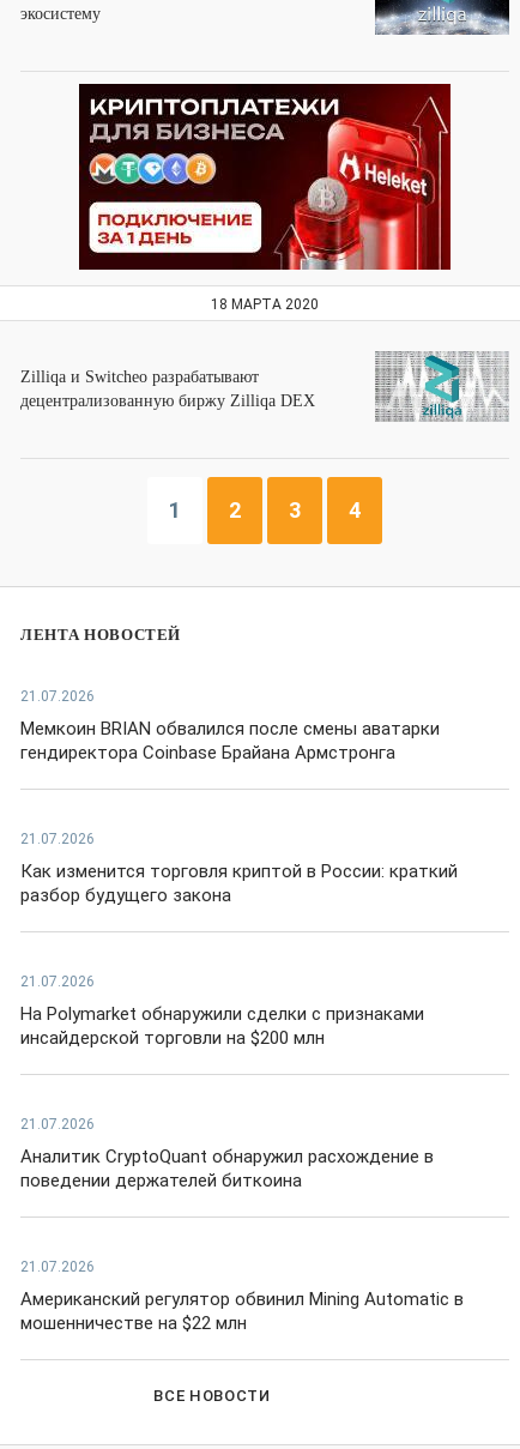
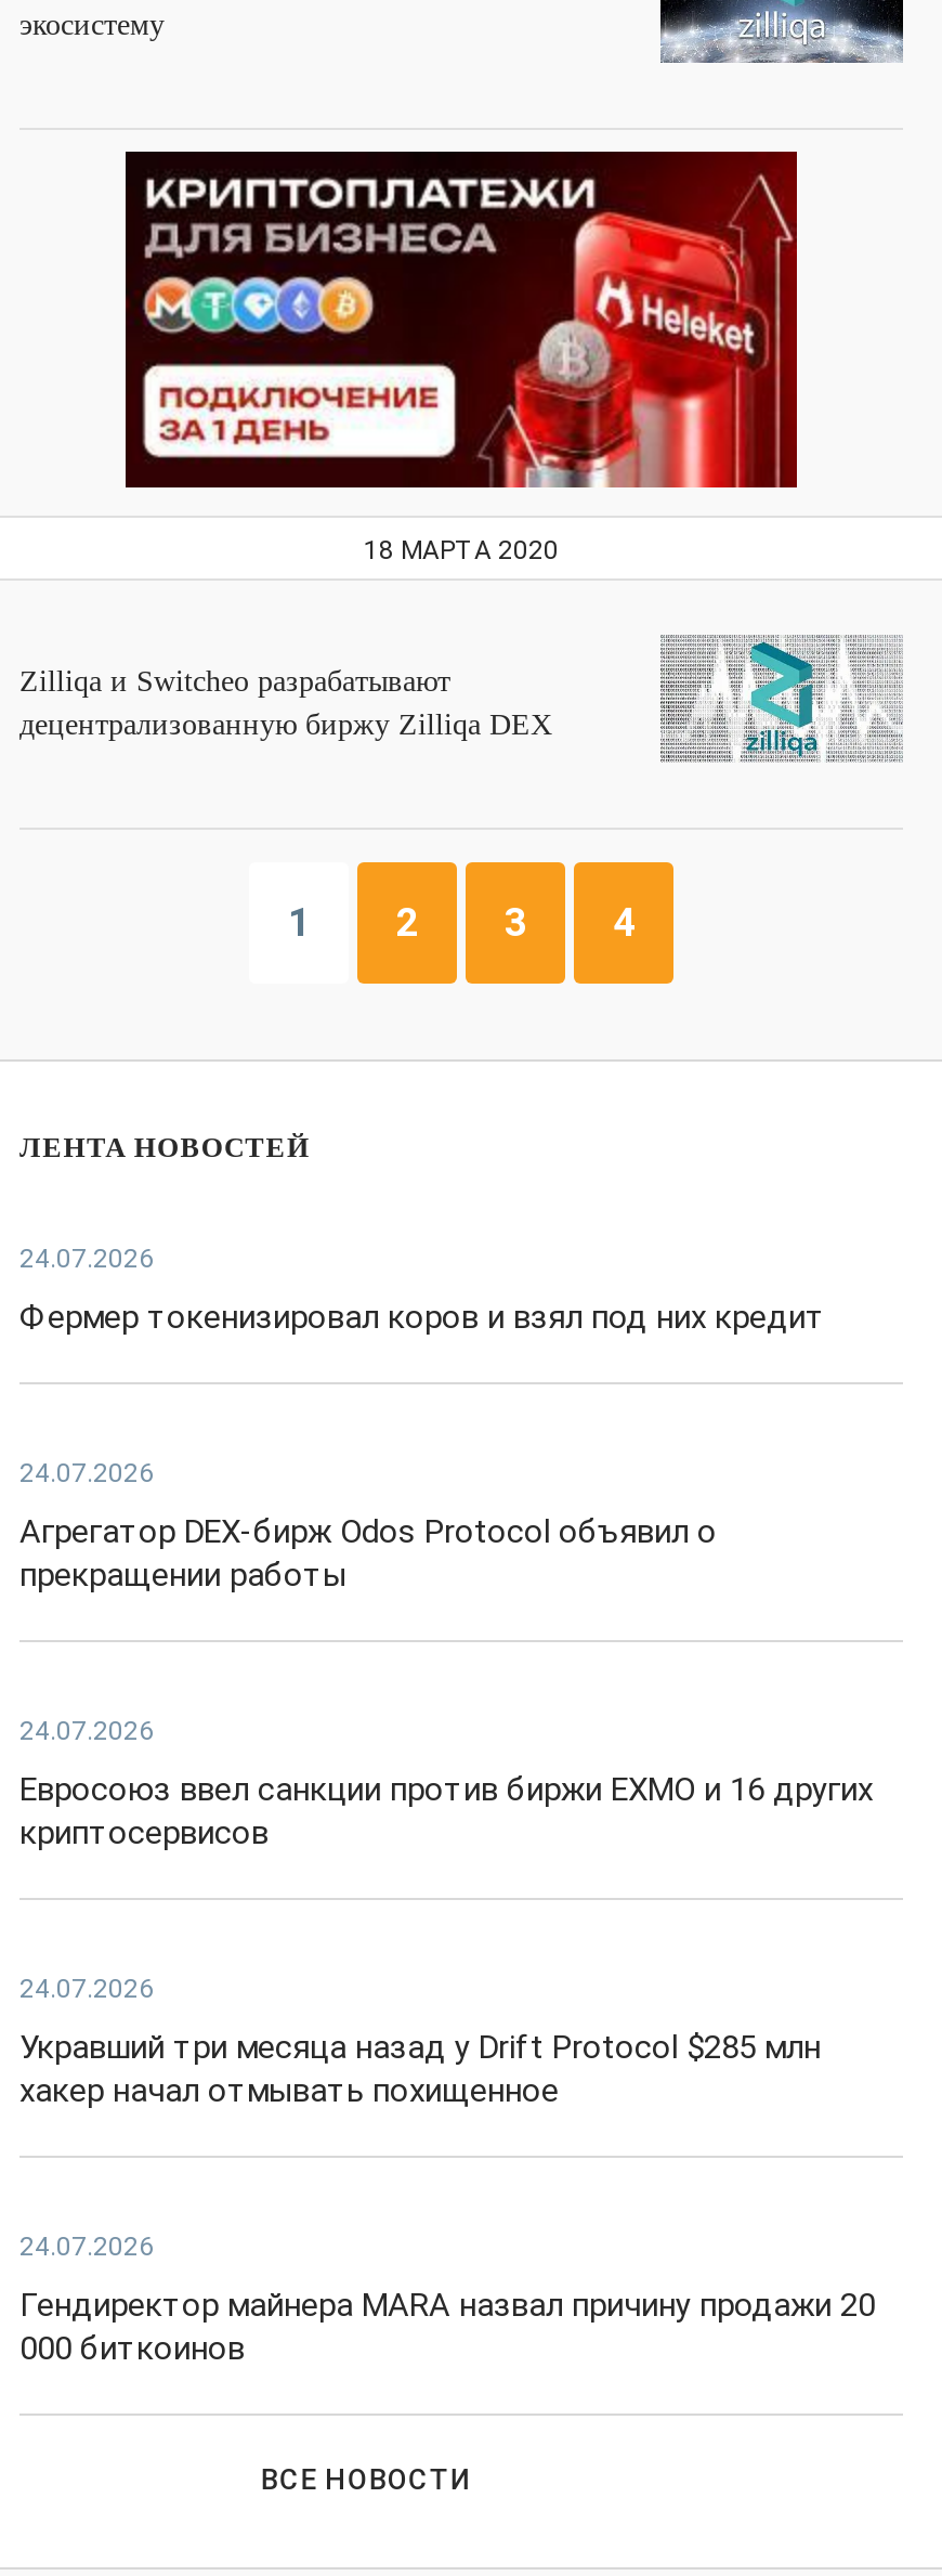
- 21.07.2026
+ 24.07.2026

- Мемкоин BRIAN обвалился после смены аватарки
- гендиректора Coinbase Брайана Армстронга
+ Фермер токенизировал коров и взял под них кредит

- 21.07.2026
+ 24.07.2026

- Как изменится торговля криптой в России: краткий
- разбор будущего закона
+ Агрегатор DEX‑бирж Odos Protocol объявил о
+ прекращении работы

- 21.07.2026
+ 24.07.2026

- На Polymarket обнаружили сделки с признаками
- инсайдерской торговли на $200 млн
+ Евросоюз ввел санкции против биржи EXMO и 16 других
+ криптосервисов

- 21.07.2026
+ 24.07.2026

- Аналитик CryptoQuant обнаружил расхождение в
- поведении держателей биткоина
+ Укравший три месяца назад у Drift Protocol $285 млн
+ хакер начал отмывать похищенное

- 21.07.2026
+ 24.07.2026

- Американский регулятор обвинил Mining Automatic в
- мошенничестве на $22 млн
+ Гендиректор майнера MARA назвал причину продажи 20
+ 000 биткоинов
